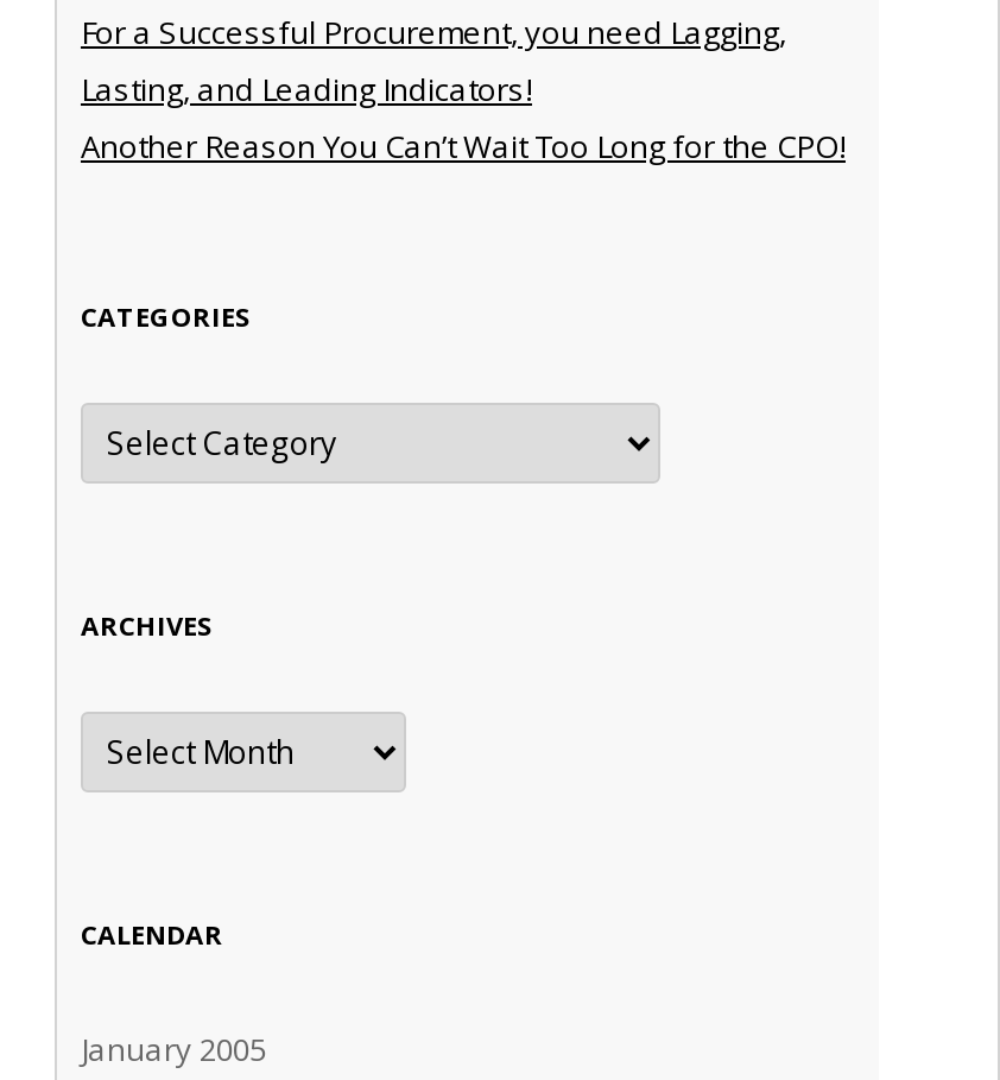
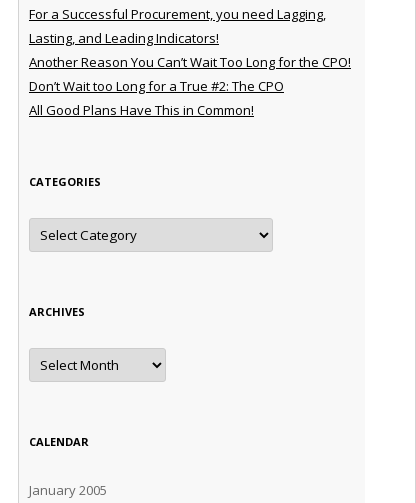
+ Don’t Wait too Long for a True #2: The CPO
+ All Good Plans Have This in Common!
